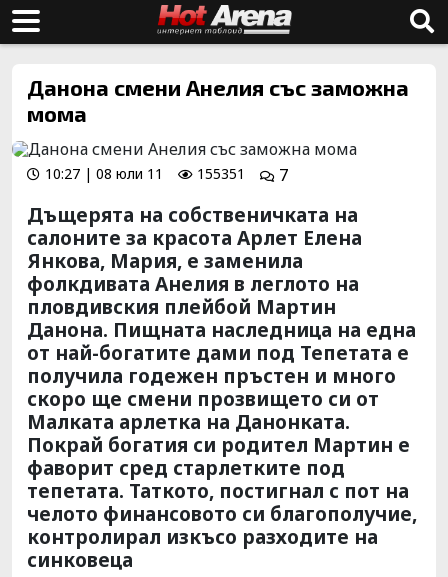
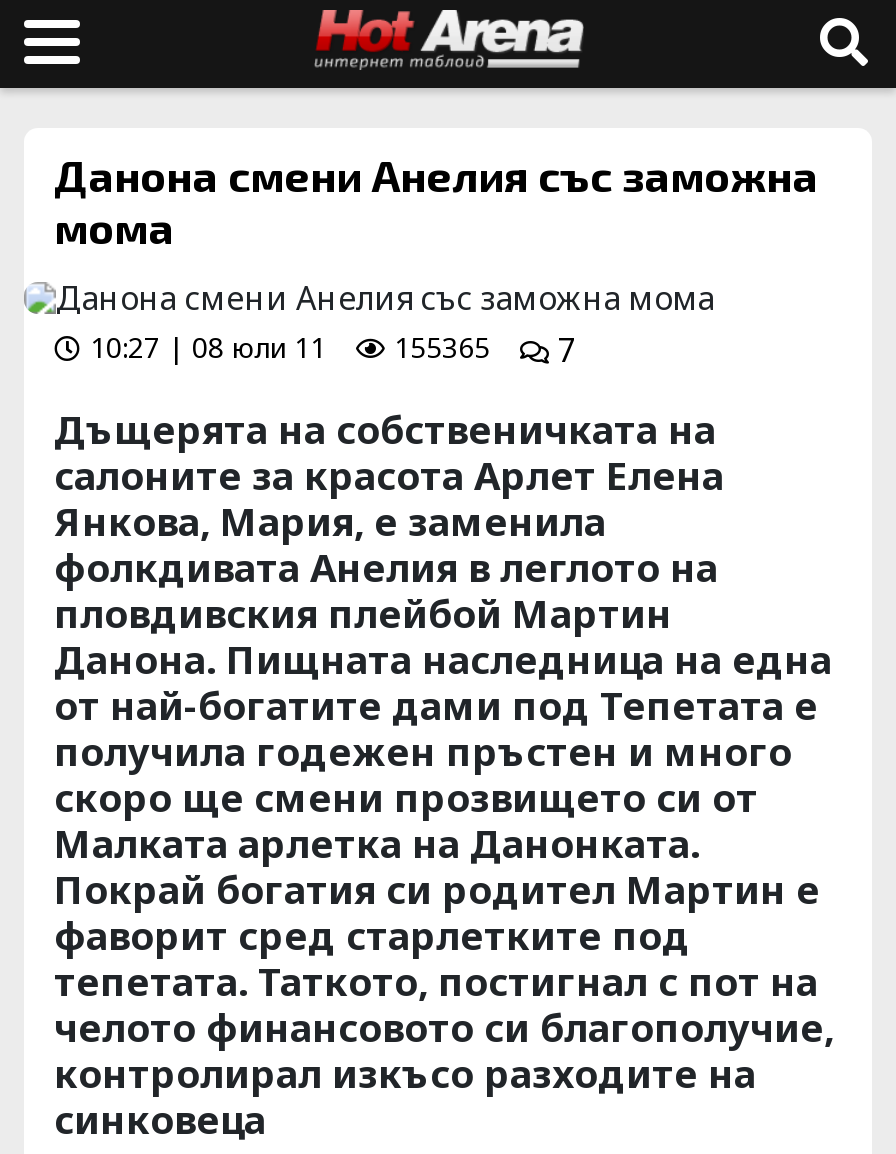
- 155351
+ 155365
